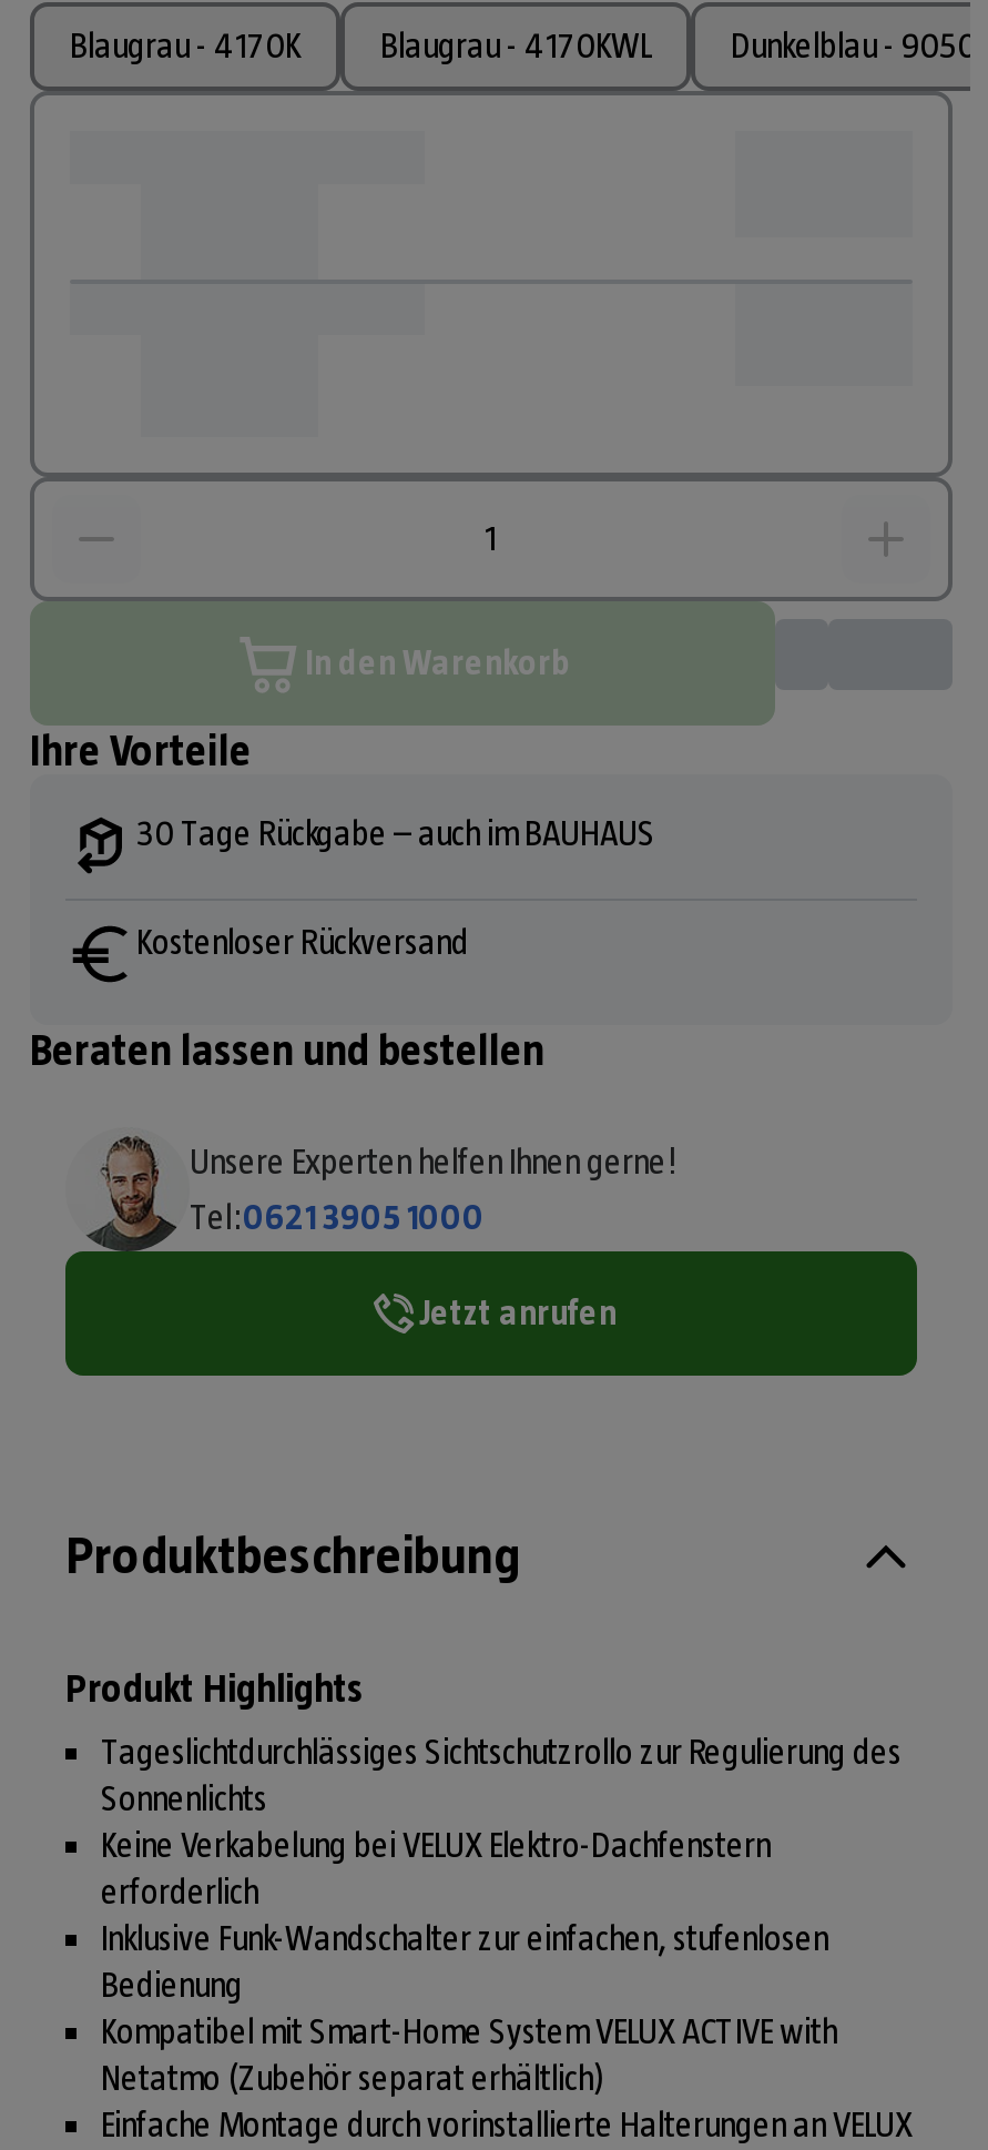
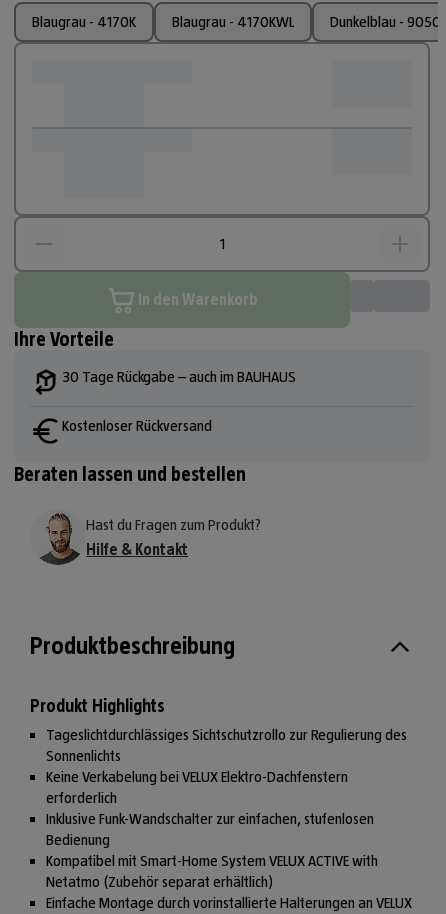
- Unsere Experten helfen Ihnen gerne!
- Tel:0621 3905 1000
- Jetzt anrufen
+ Hast du Fragen zum Produkt?
+ Hilfe & Kontakt
